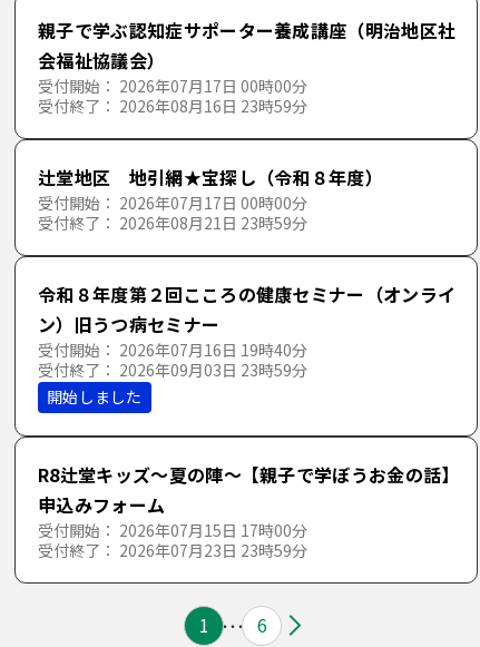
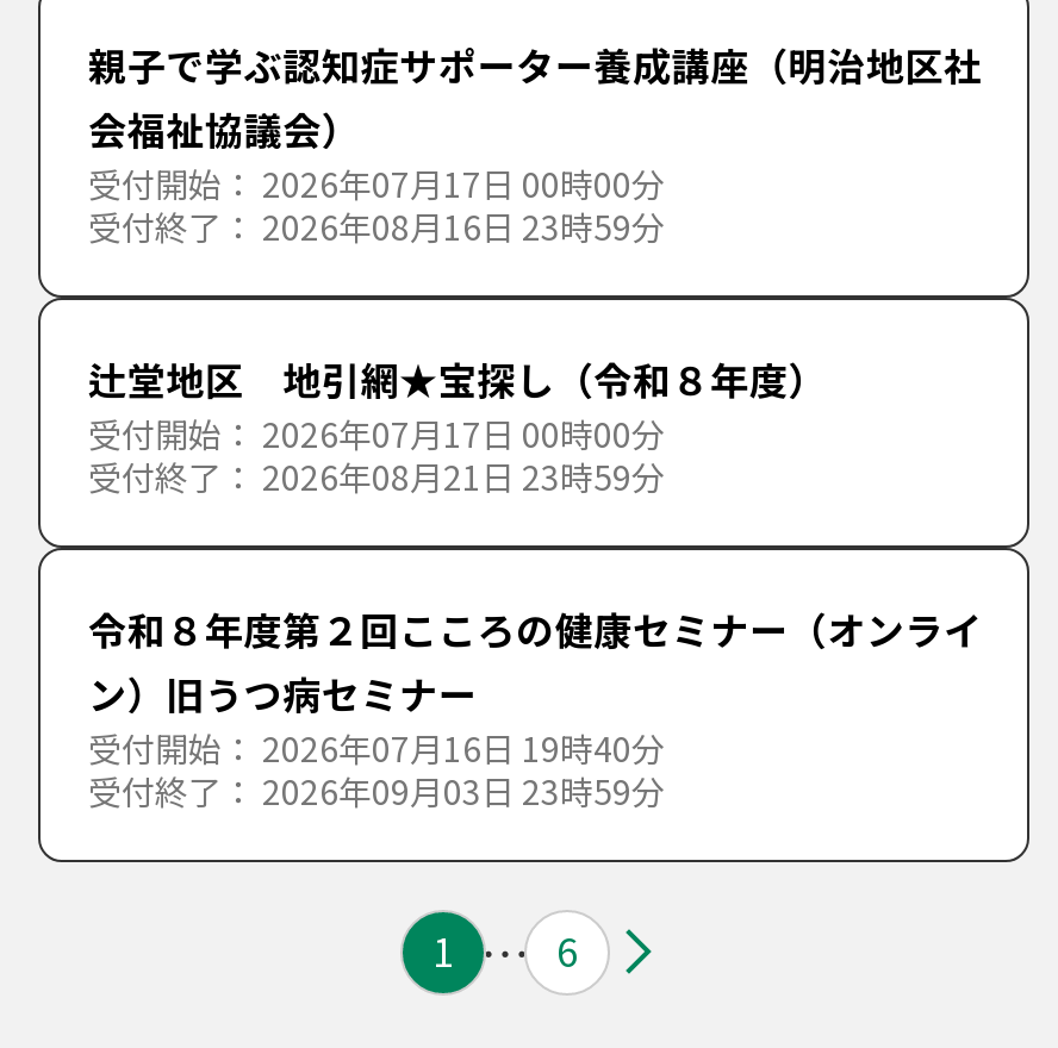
- 開始しました
- R8辻堂キッズ～夏の陣～【親子で学ぼうお金の話】
- 申込みフォーム
- 受付開始： 2026年07月15日 17時00分
- 受付終了： 2026年07月23日 23時59分
